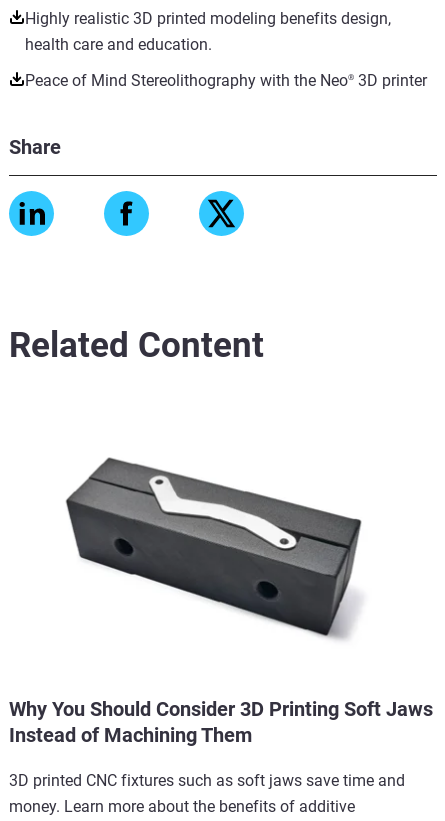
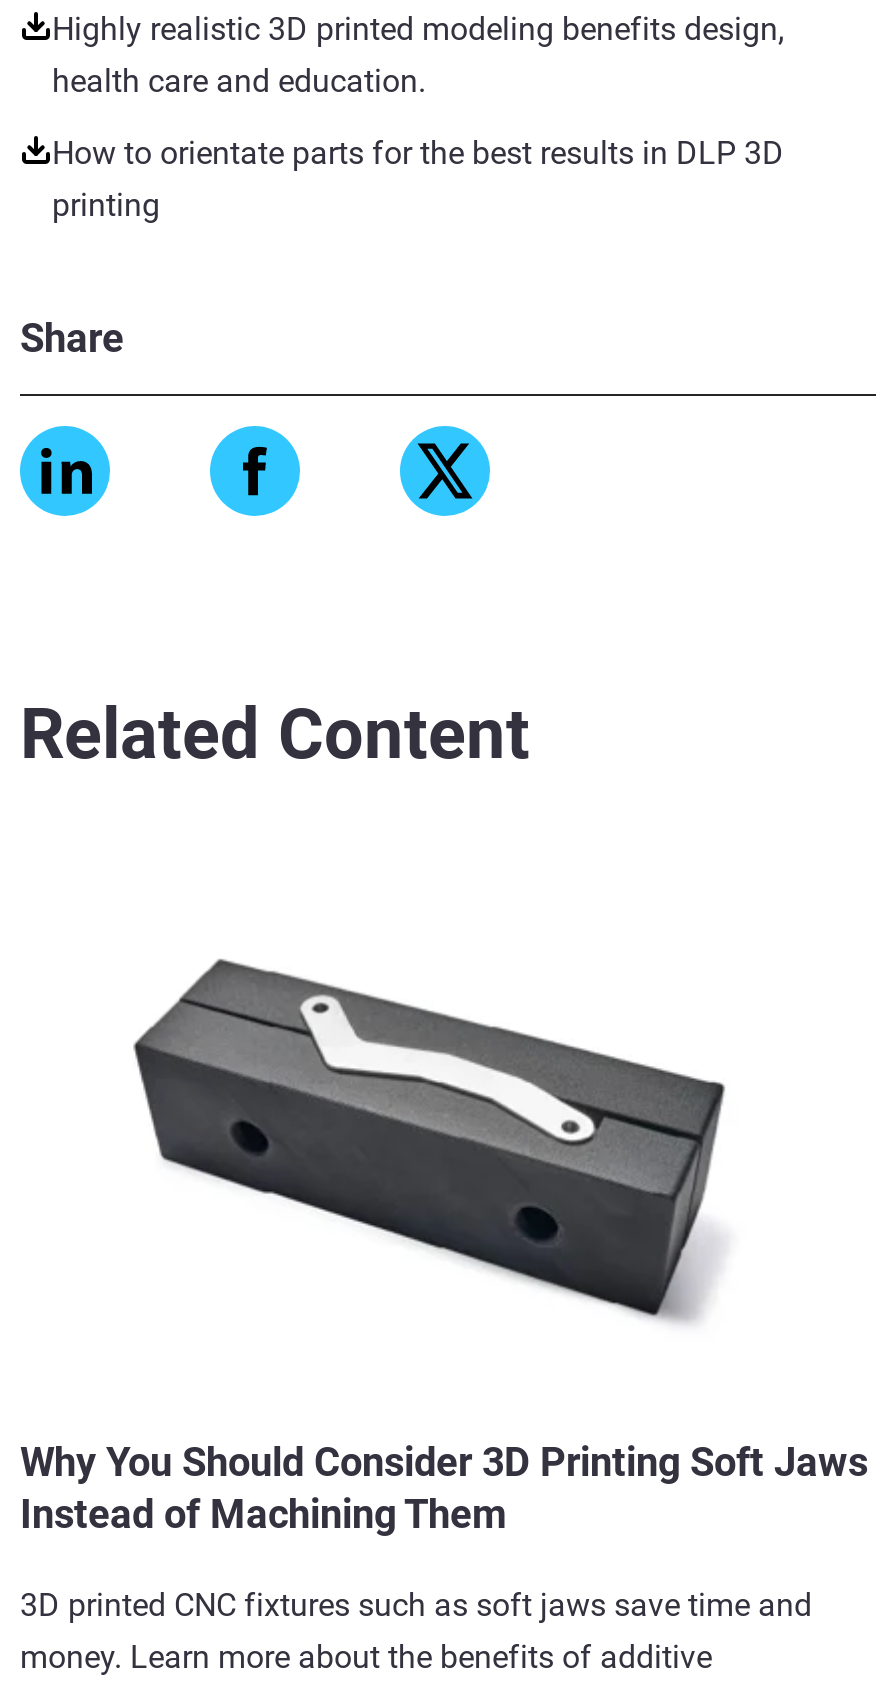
- Peace of Mind Stereolithography with the Neo® 3D printer
+ How to orientate parts for the best results in DLP 3D
+ printing
